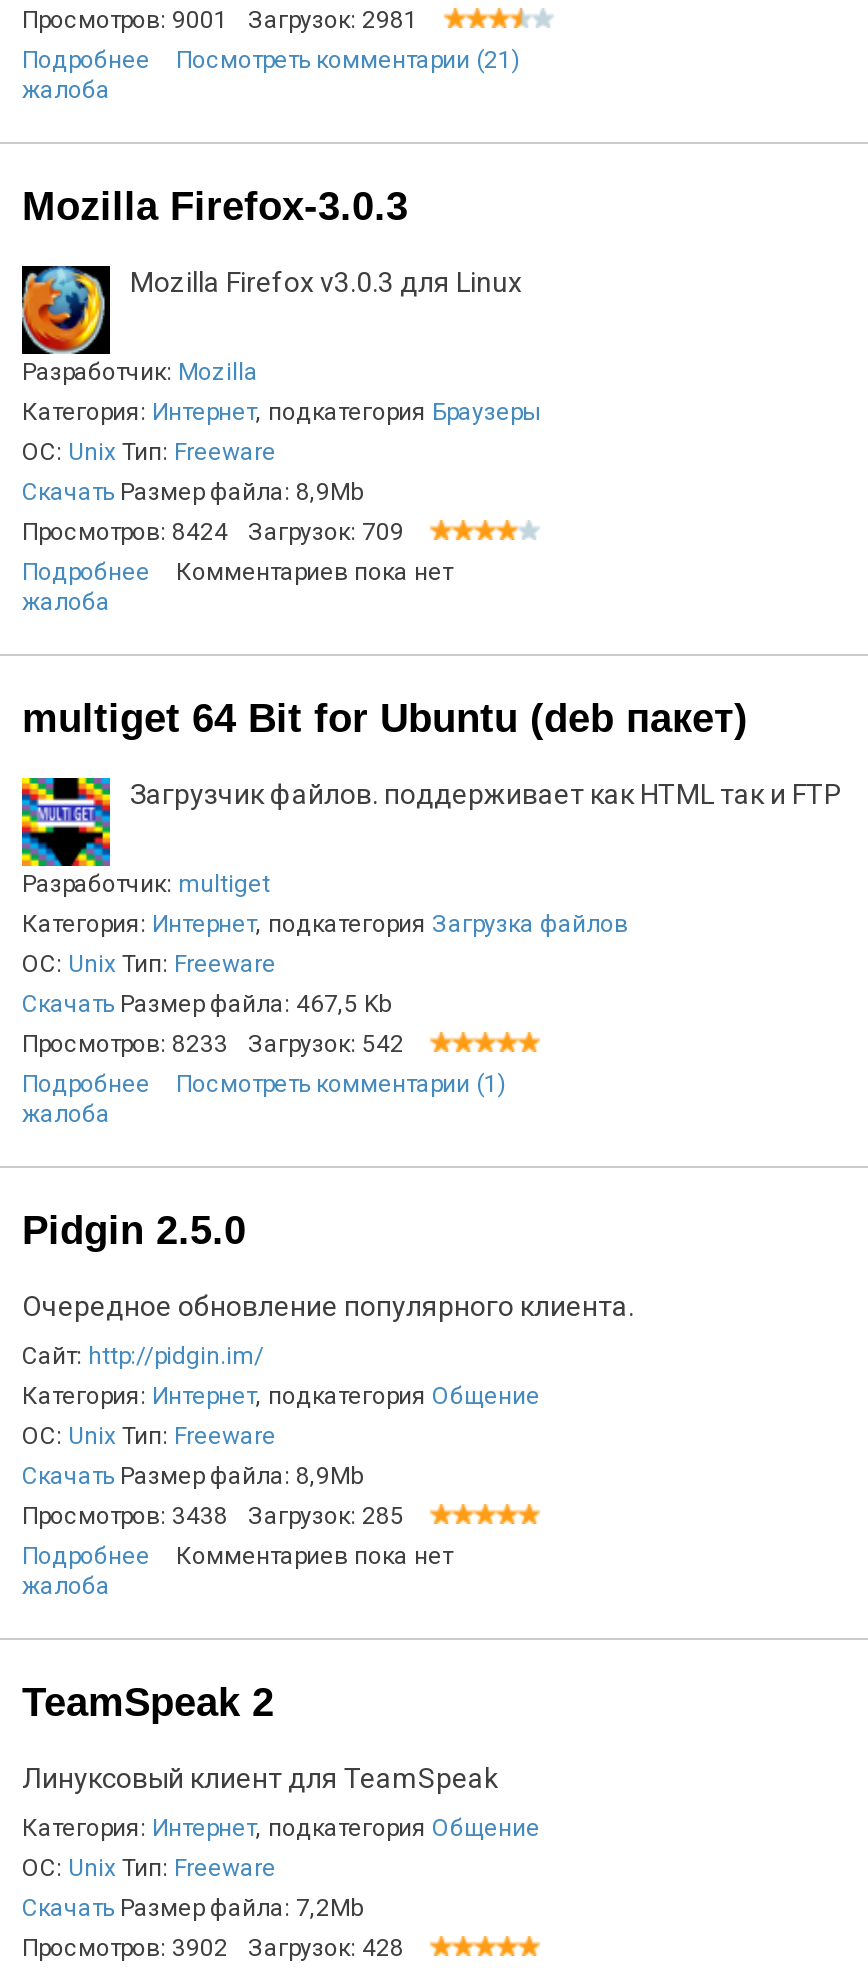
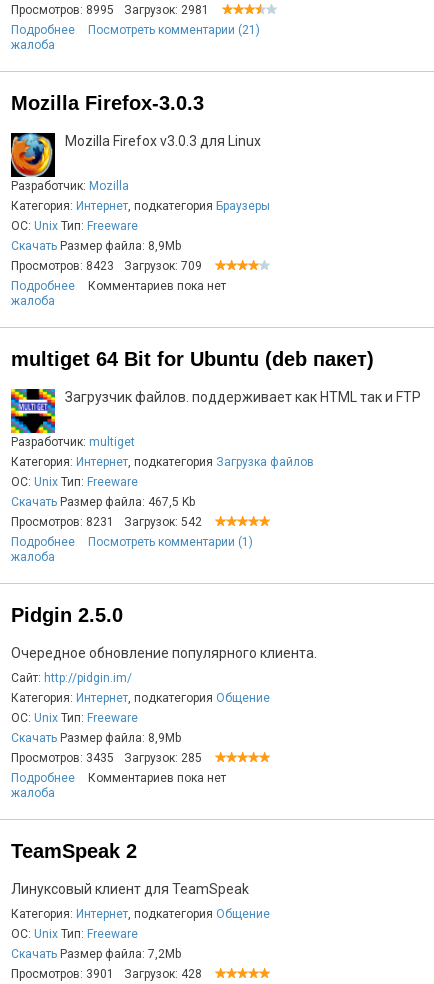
- Просмотров: 9001 Загрузок: 2981
+ Просмотров: 8995 Загрузок: 2981

- Просмотров: 8424 Загрузок: 709
+ Просмотров: 8423 Загрузок: 709

- Просмотров: 8233 Загрузок: 542
+ Просмотров: 8231 Загрузок: 542

- Просмотров: 3438 Загрузок: 285
+ Просмотров: 3435 Загрузок: 285

- Просмотров: 3902 Загрузок: 428
+ Просмотров: 3901 Загрузок: 428
